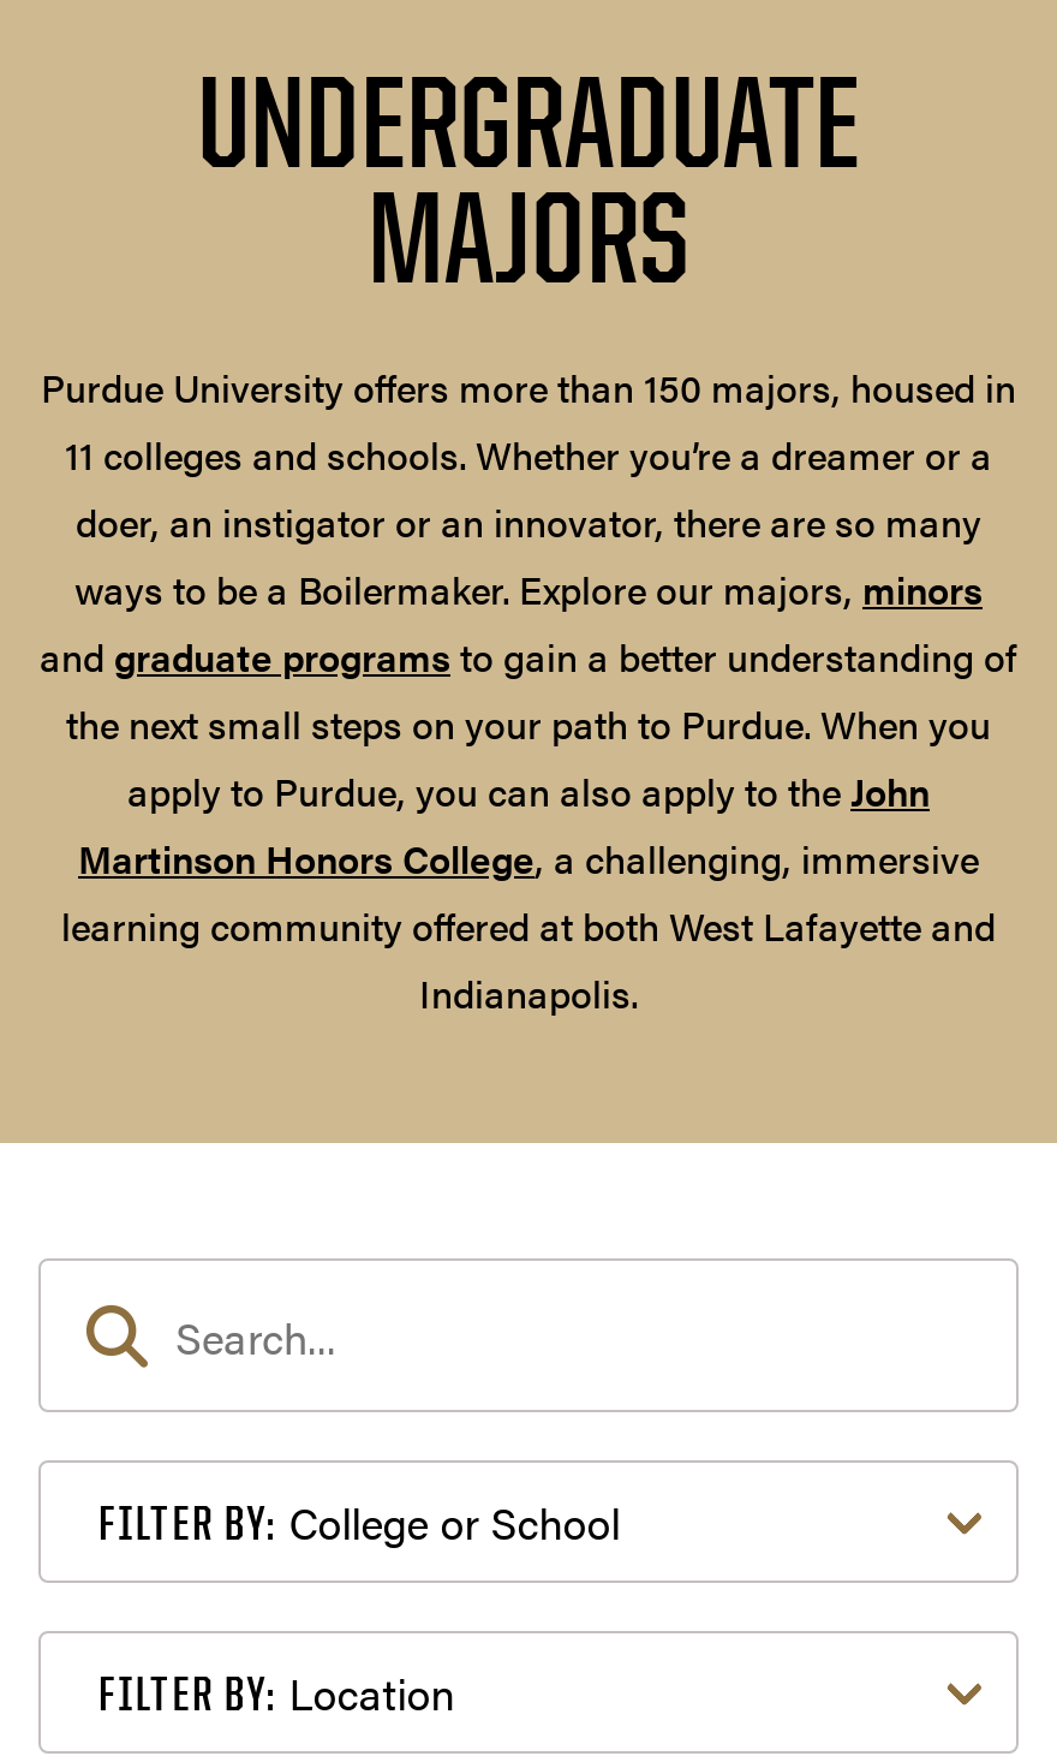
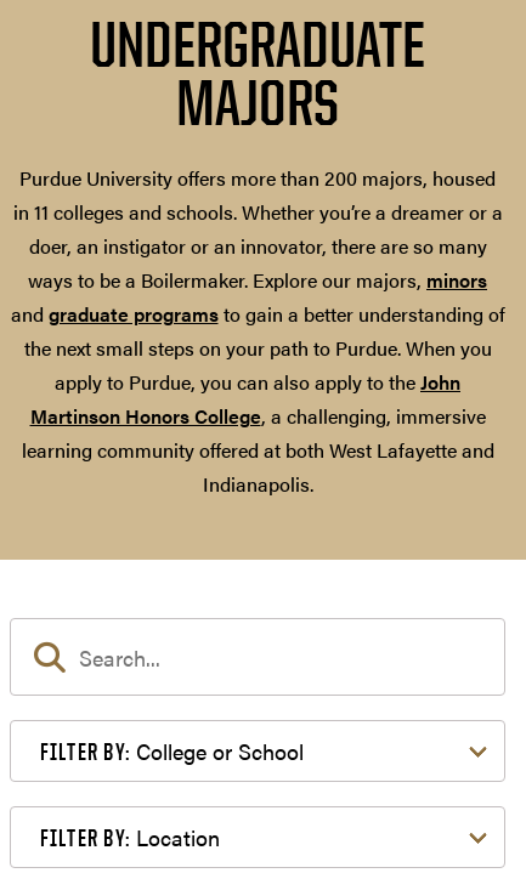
- Purdue University offers more than 150 majors, housed in
- 11 colleges and schools. Whether you’re a dreamer or a
+ Purdue University offers more than 200 majors, housed
+ in 11 colleges and schools. Whether you’re a dreamer or a
